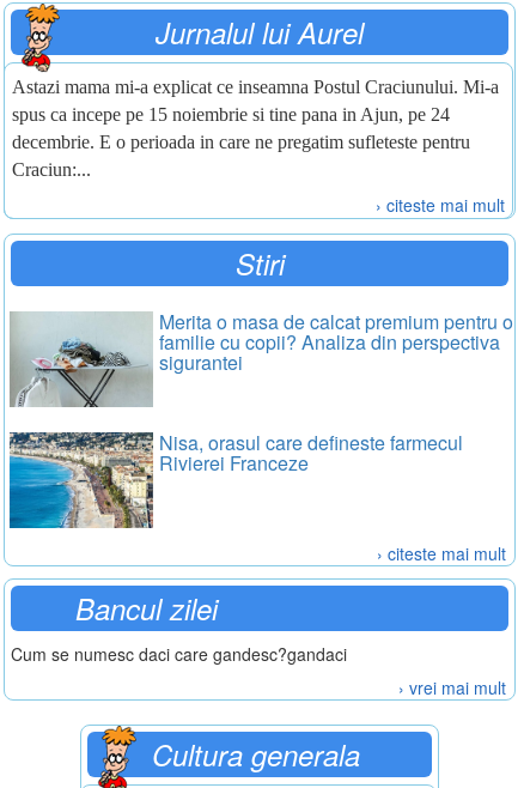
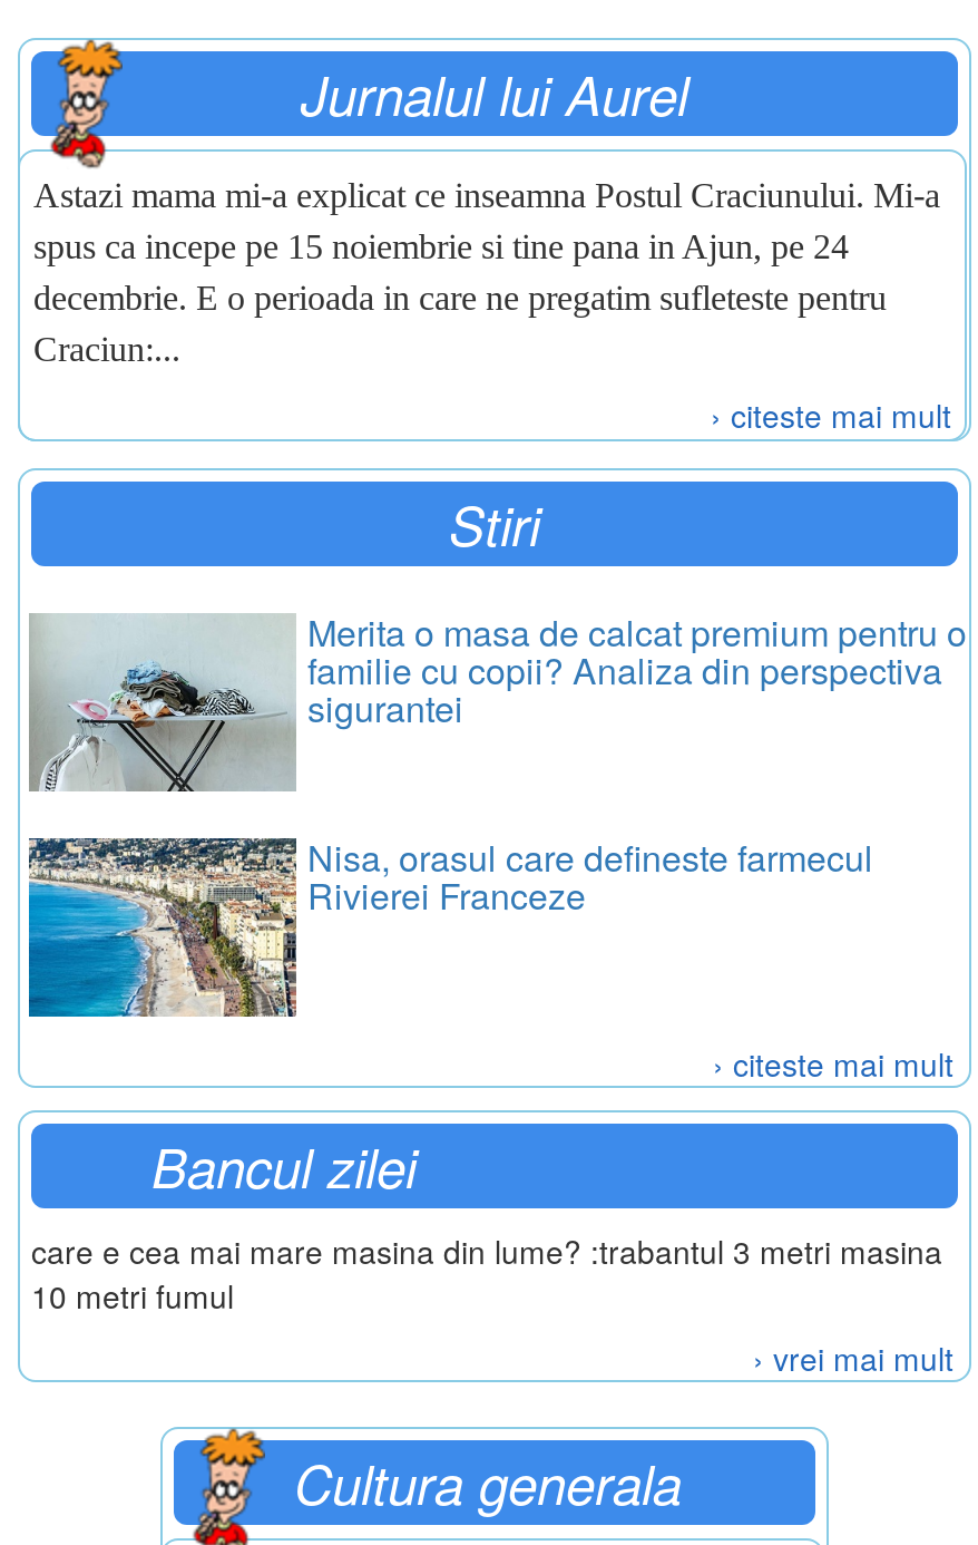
- Cum se numesc daci care gandesc?gandaci
+ care e cea mai mare masina din lume? :trabantul 3 metri masina
+ 10 metri fumul
